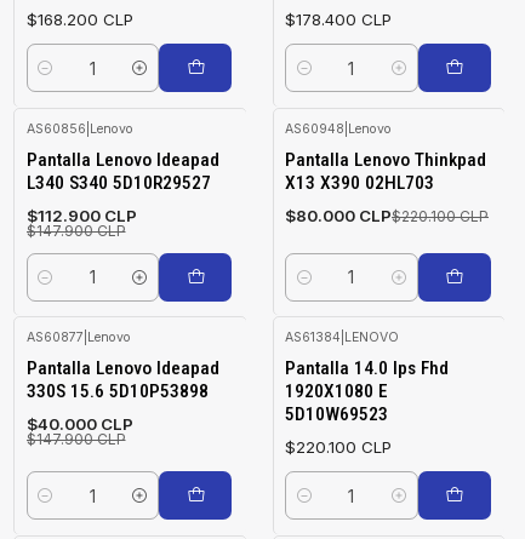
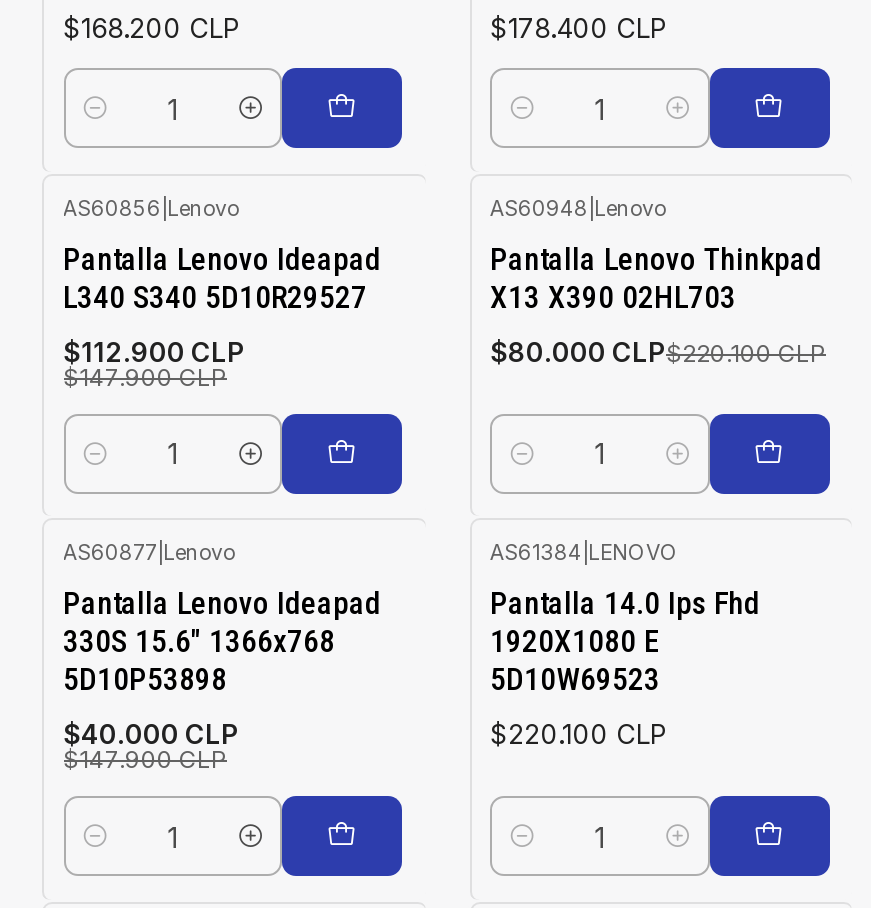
- 330S 15.6 5D10P53898
+ 330S 15.6" 1366x768
+ 5D10P53898
